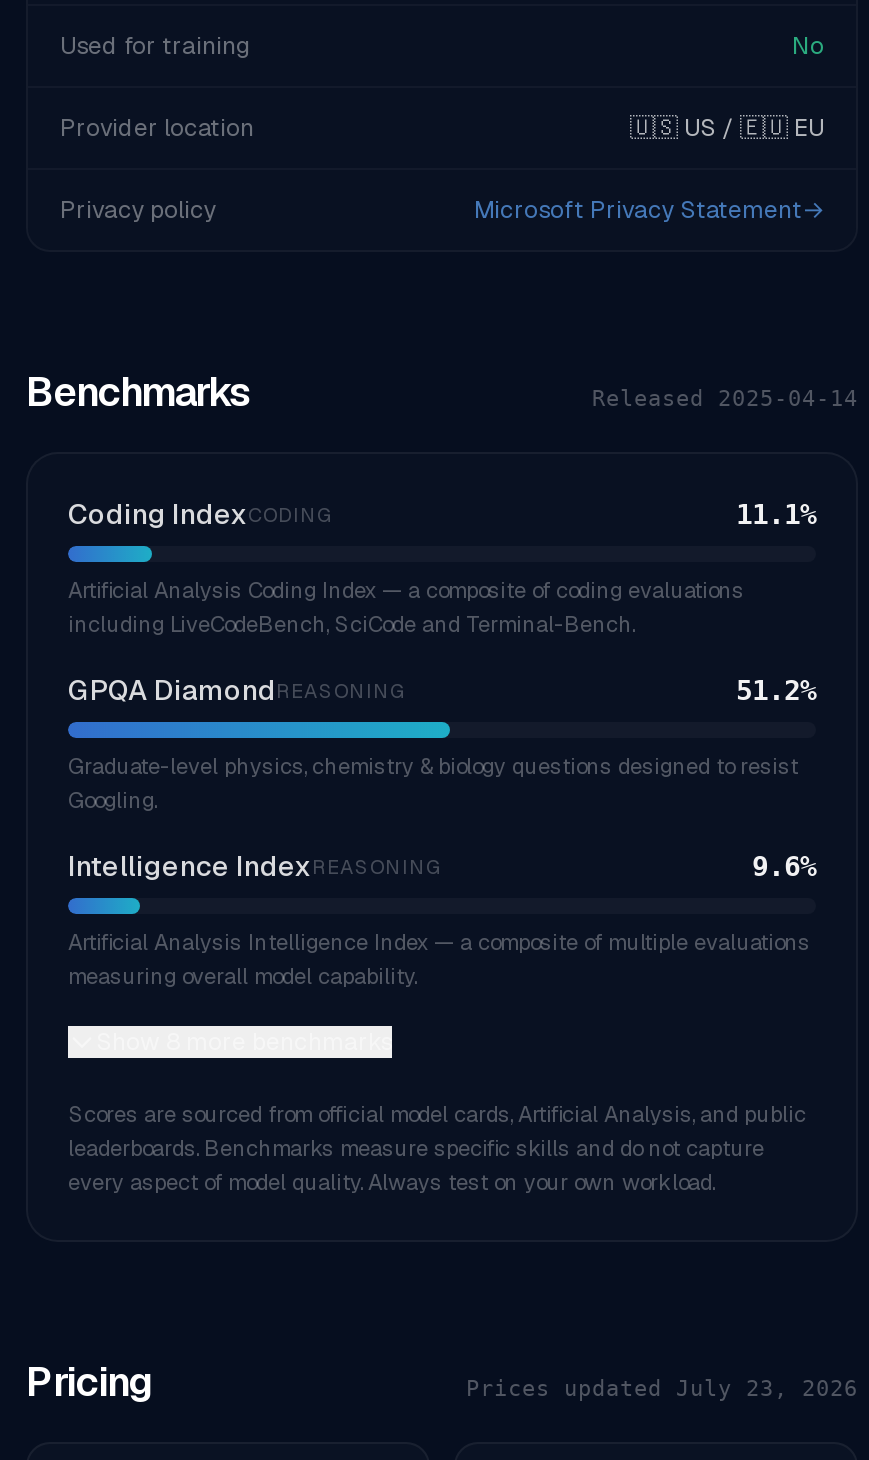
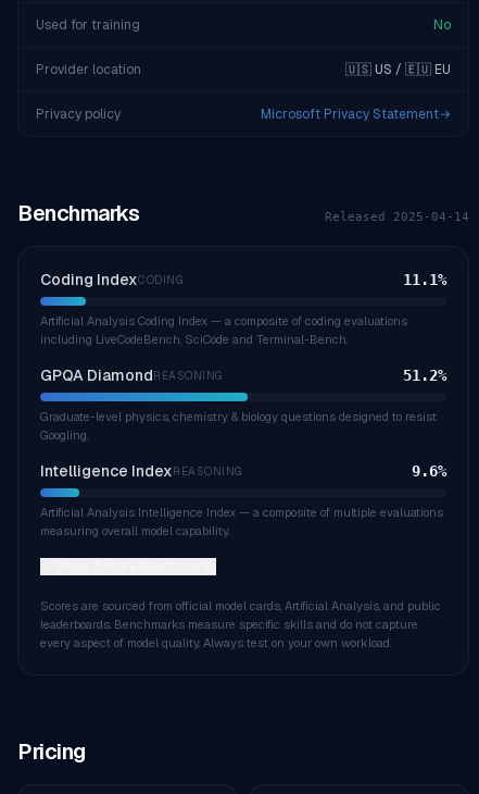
- Prices updated July 23, 2026
